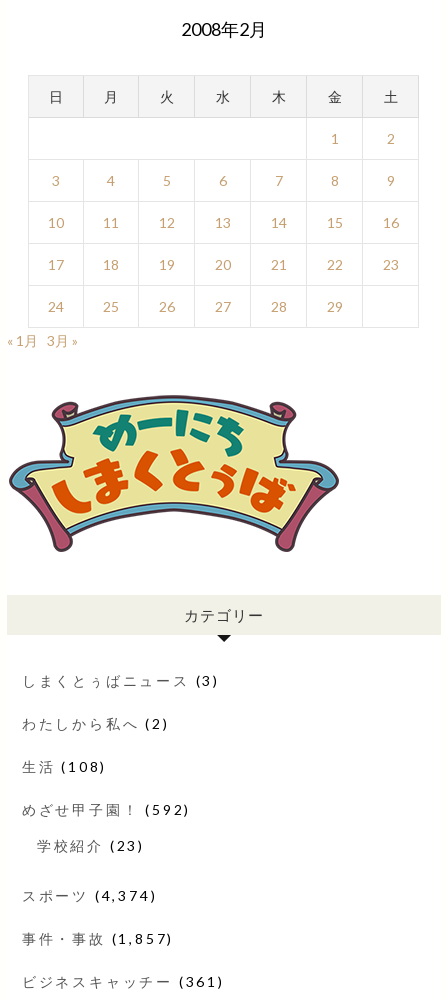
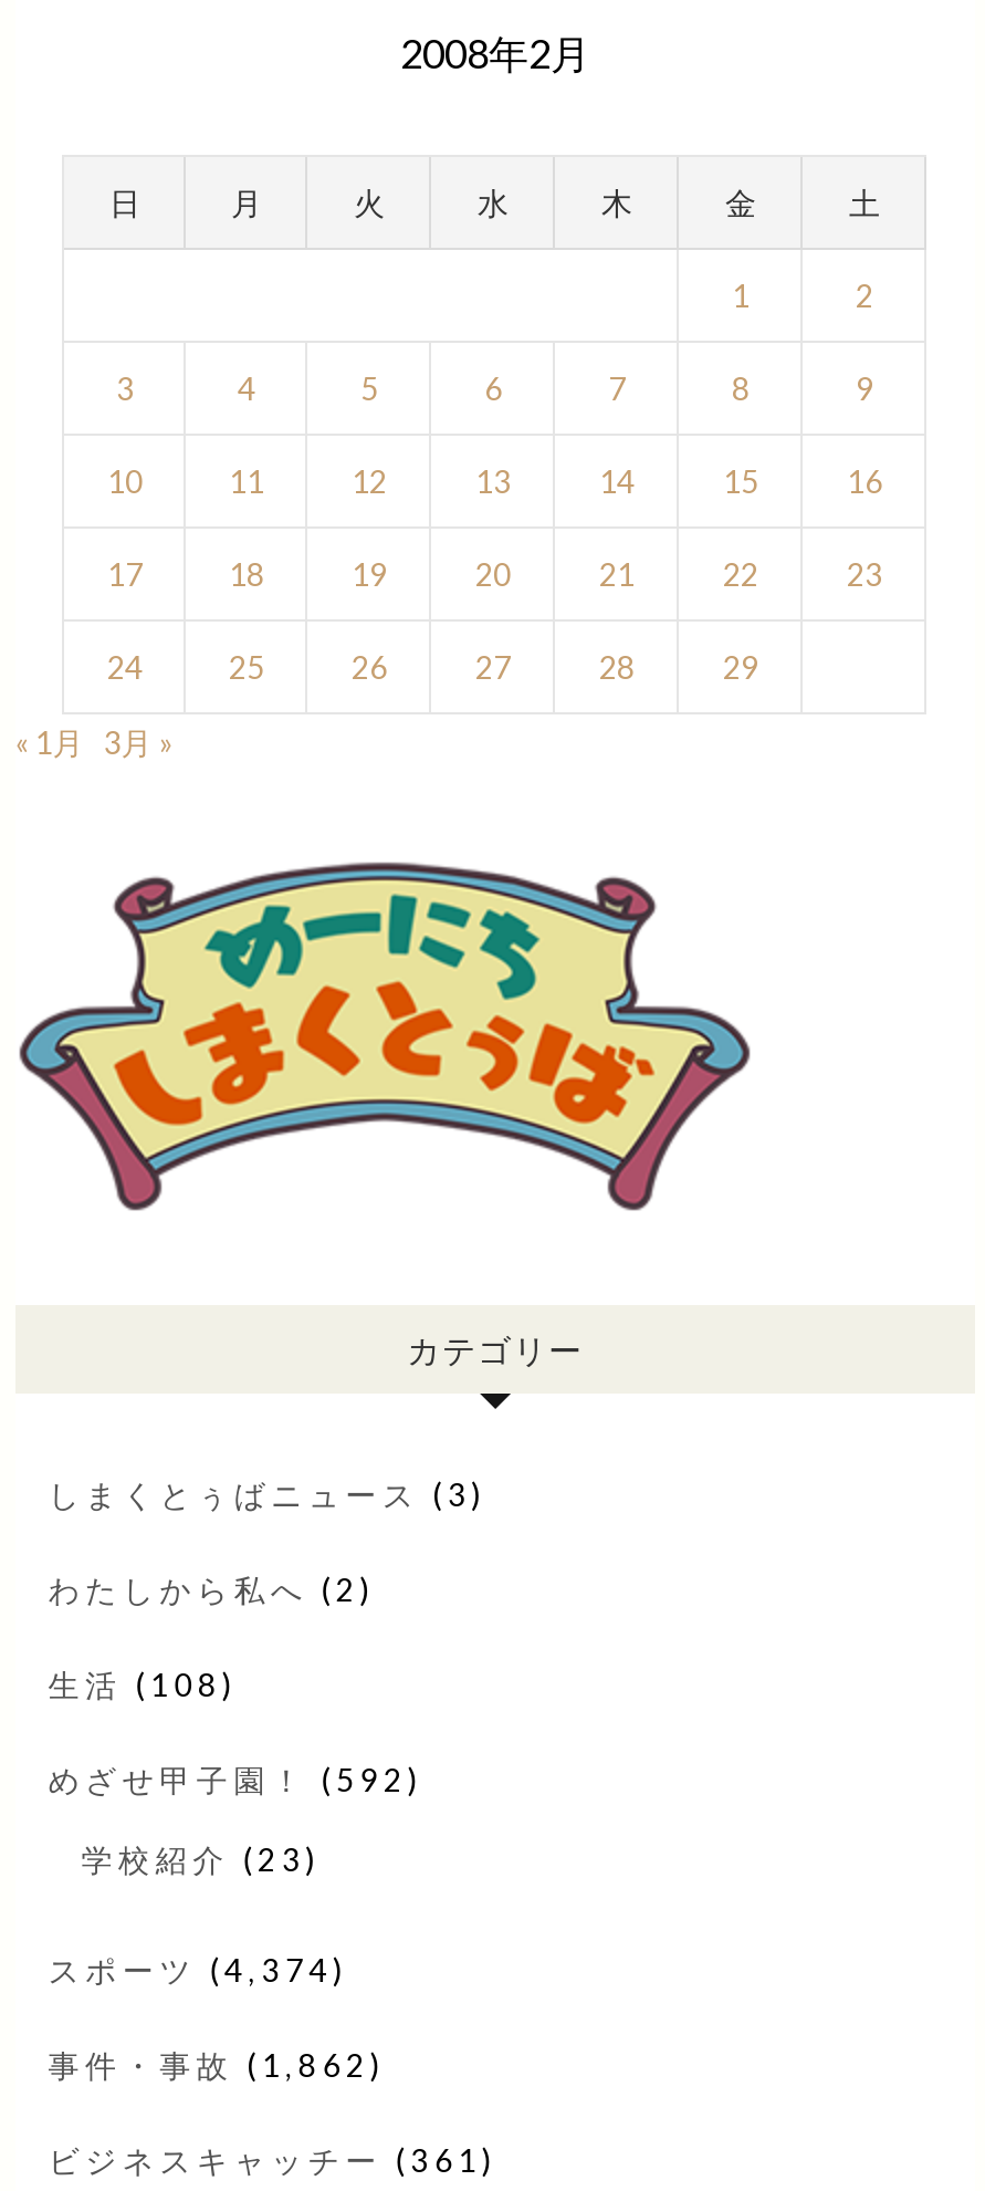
- 事件・事故(1,857)
+ 事件・事故(1,862)
